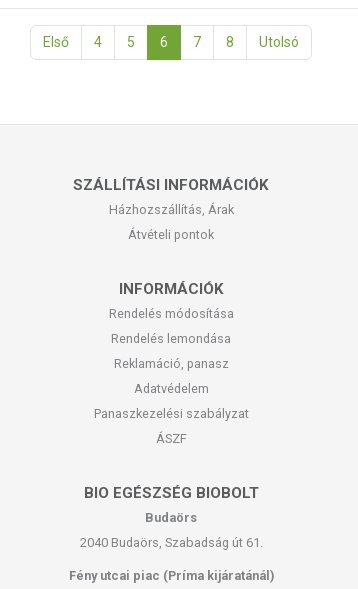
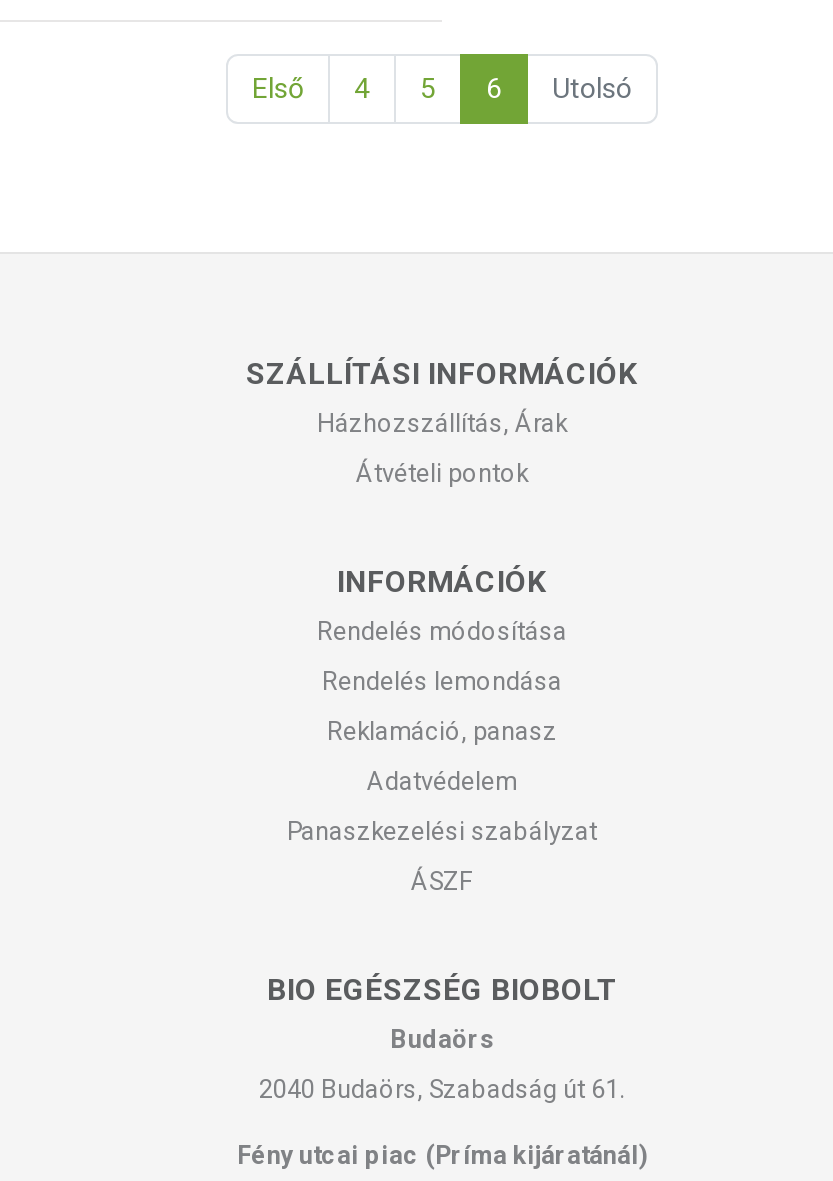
- 7
- 8
